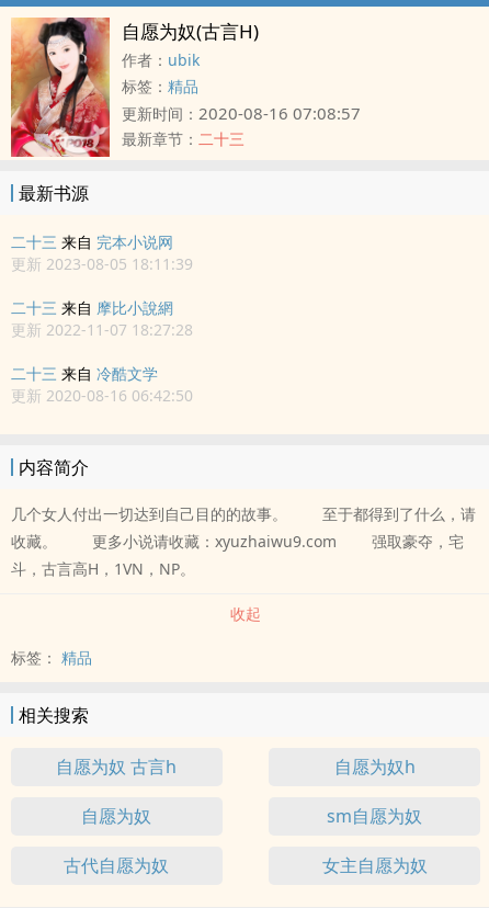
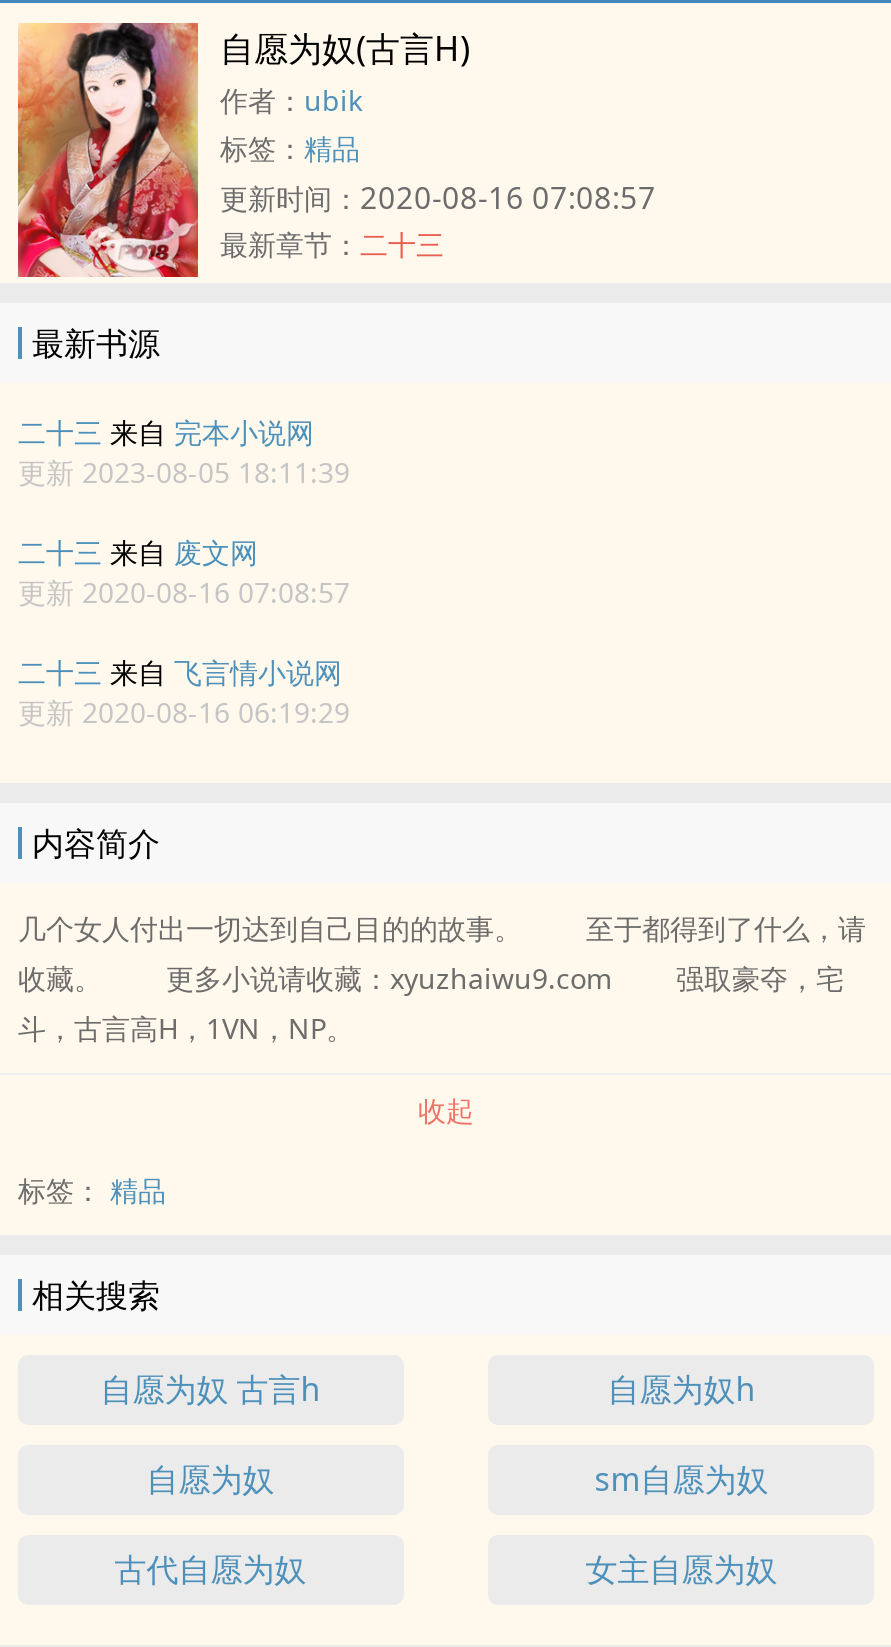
- 二十三来自摩比小說網
- 更新 2022-11-07 18:27:28
+ 二十三来自废文网
+ 更新 2020-08-16 07:08:57

- 二十三来自冷酷文学
- 更新 2020-08-16 06:42:50
+ 二十三来自飞言情小说网
+ 更新 2020-08-16 06:19:29
